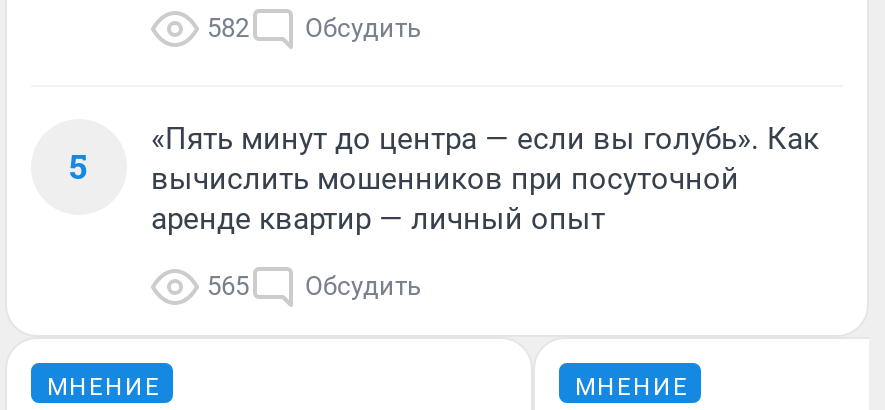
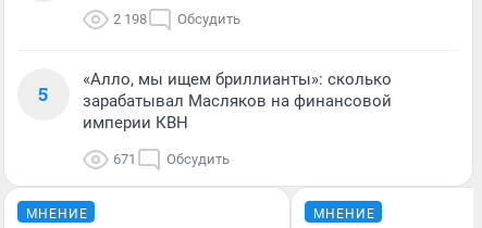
- 582 Обсудить
+ 2 198 Обсудить

- «Пять минут до центра — если вы голубь». Как
- вычислить мошенников при посуточной
- аренде квартир — личный опыт
+ «Алло, мы ищем бриллианты»: сколько
+ зарабатывал Масляков на финансовой
+ империи КВН

- 565 Обсудить
+ 671 Обсудить
